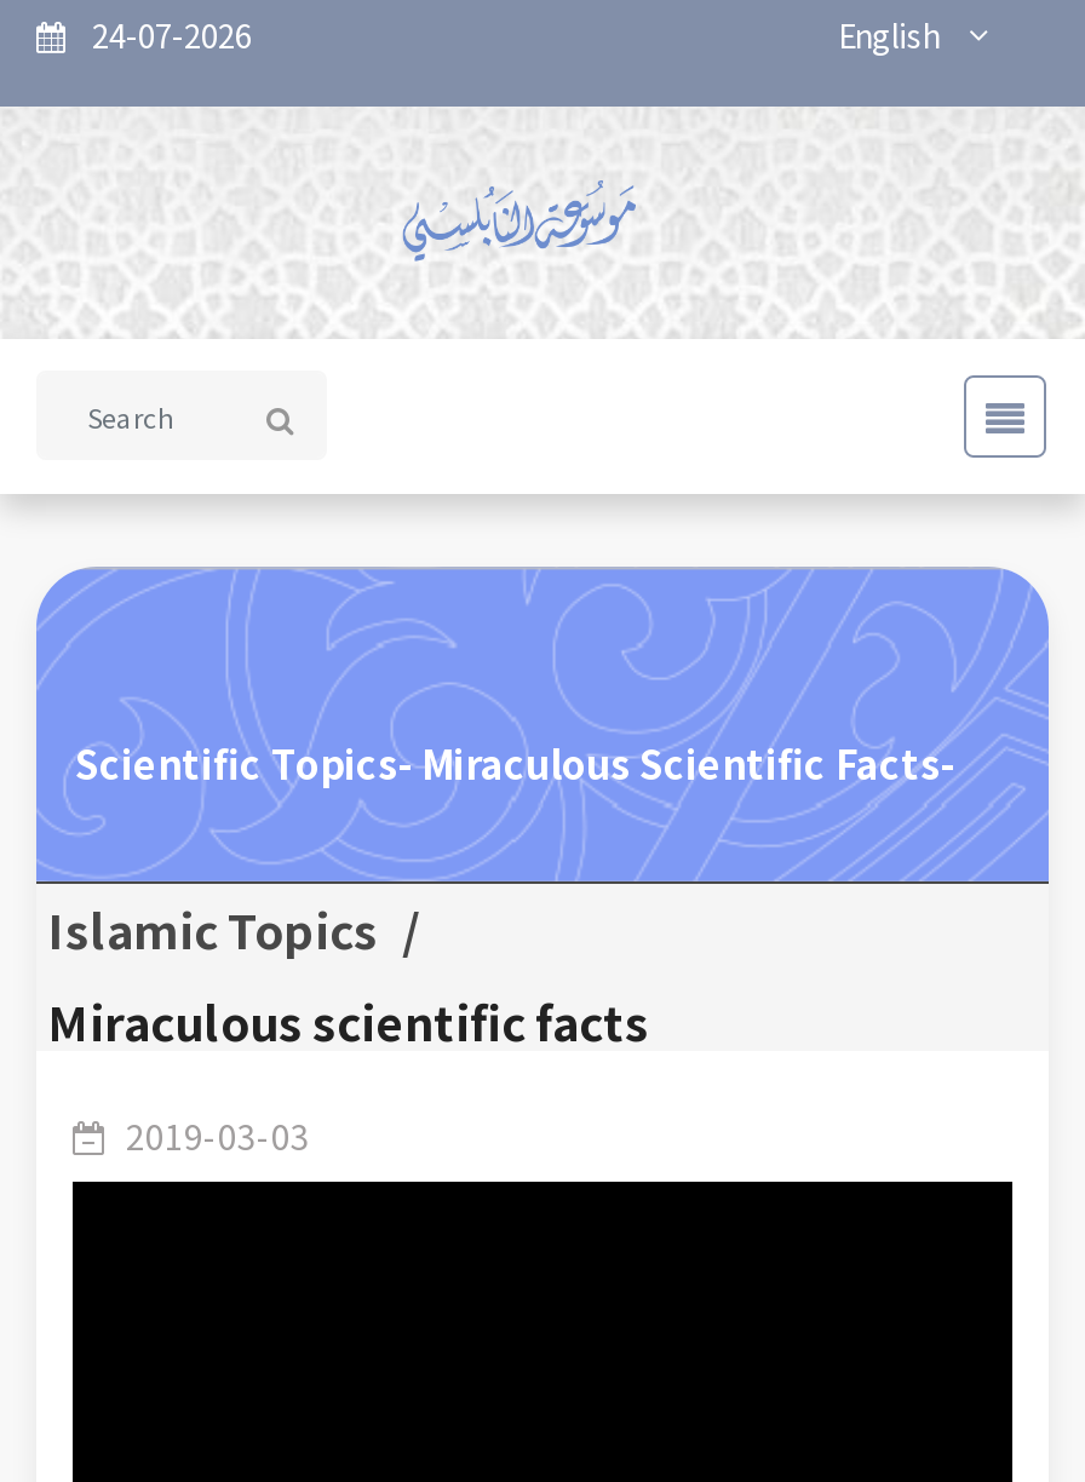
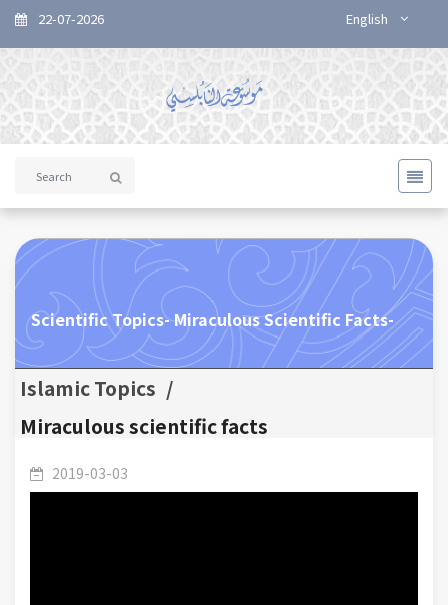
- 24-07-2026
+ 22-07-2026
